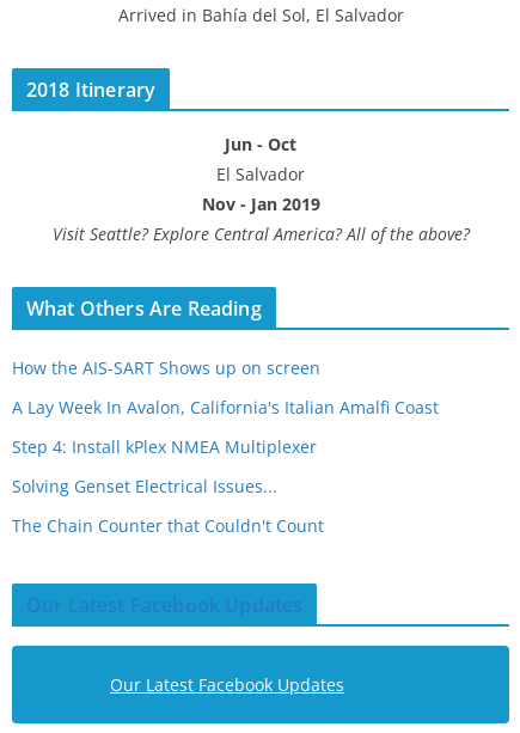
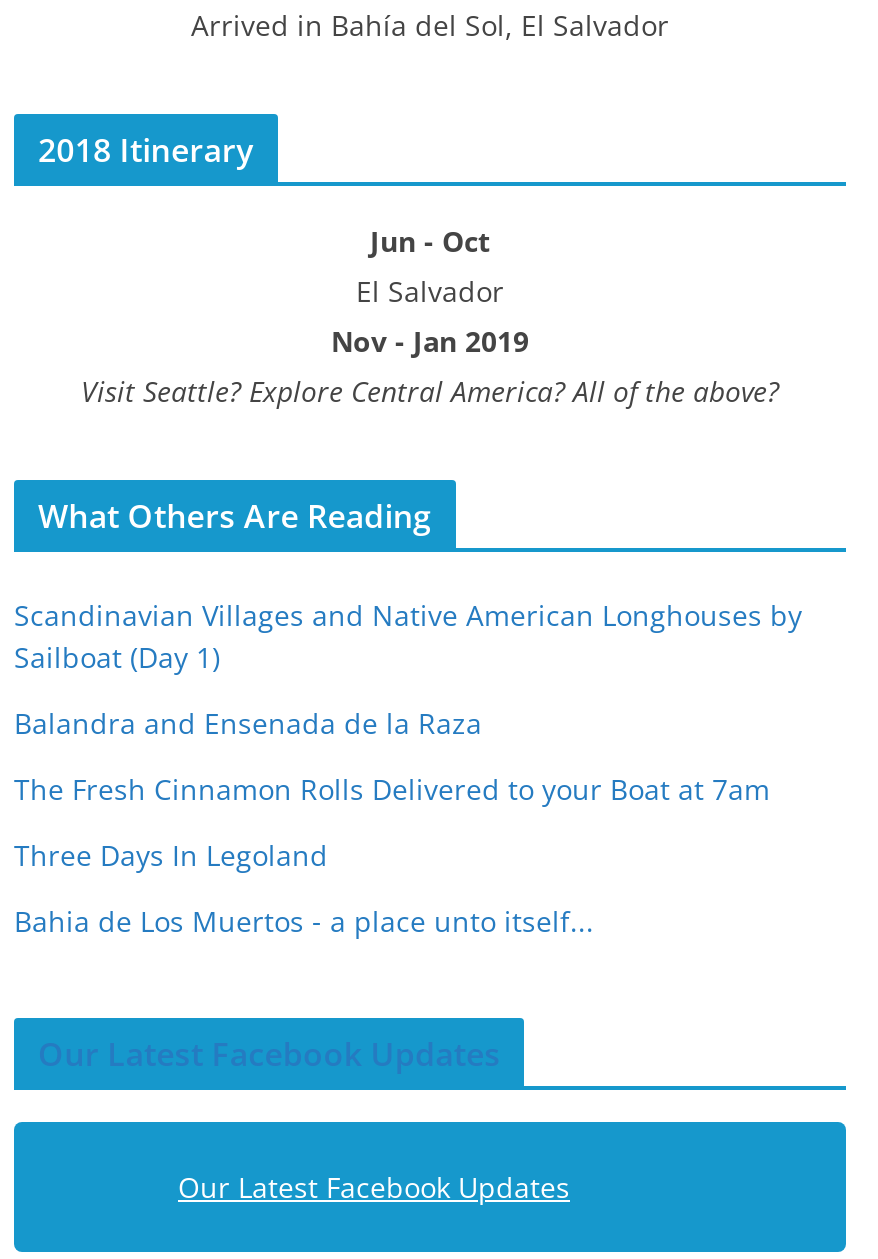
- How the AIS-SART Shows up on screen
+ Scandinavian Villages and Native American Longhouses by
+ Sailboat (Day 1)

- A Lay Week In Avalon, California's Italian Amalfi Coast
+ Balandra and Ensenada de la Raza

- Step 4: Install kPlex NMEA Multiplexer
+ The Fresh Cinnamon Rolls Delivered to your Boat at 7am

- Solving Genset Electrical Issues...
+ Three Days In Legoland

- The Chain Counter that Couldn't Count
+ Bahia de Los Muertos - a place unto itself...
